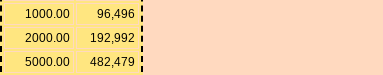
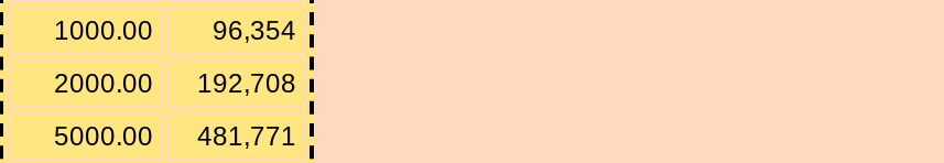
- 1000.00 96,496
+ 1000.00 96,354

- 2000.00 192,992
+ 2000.00 192,708

- 5000.00 482,479
+ 5000.00 481,771
